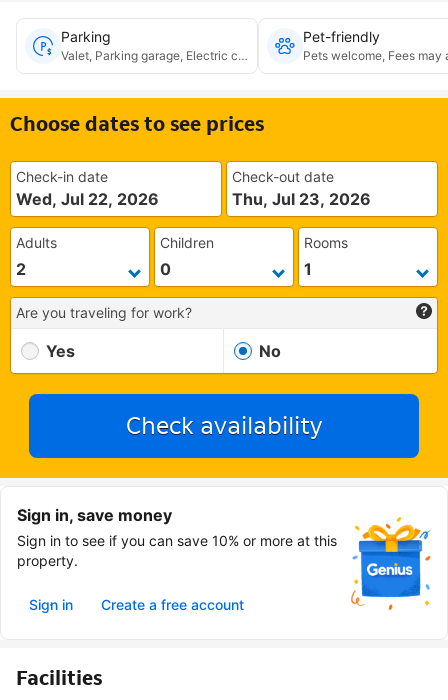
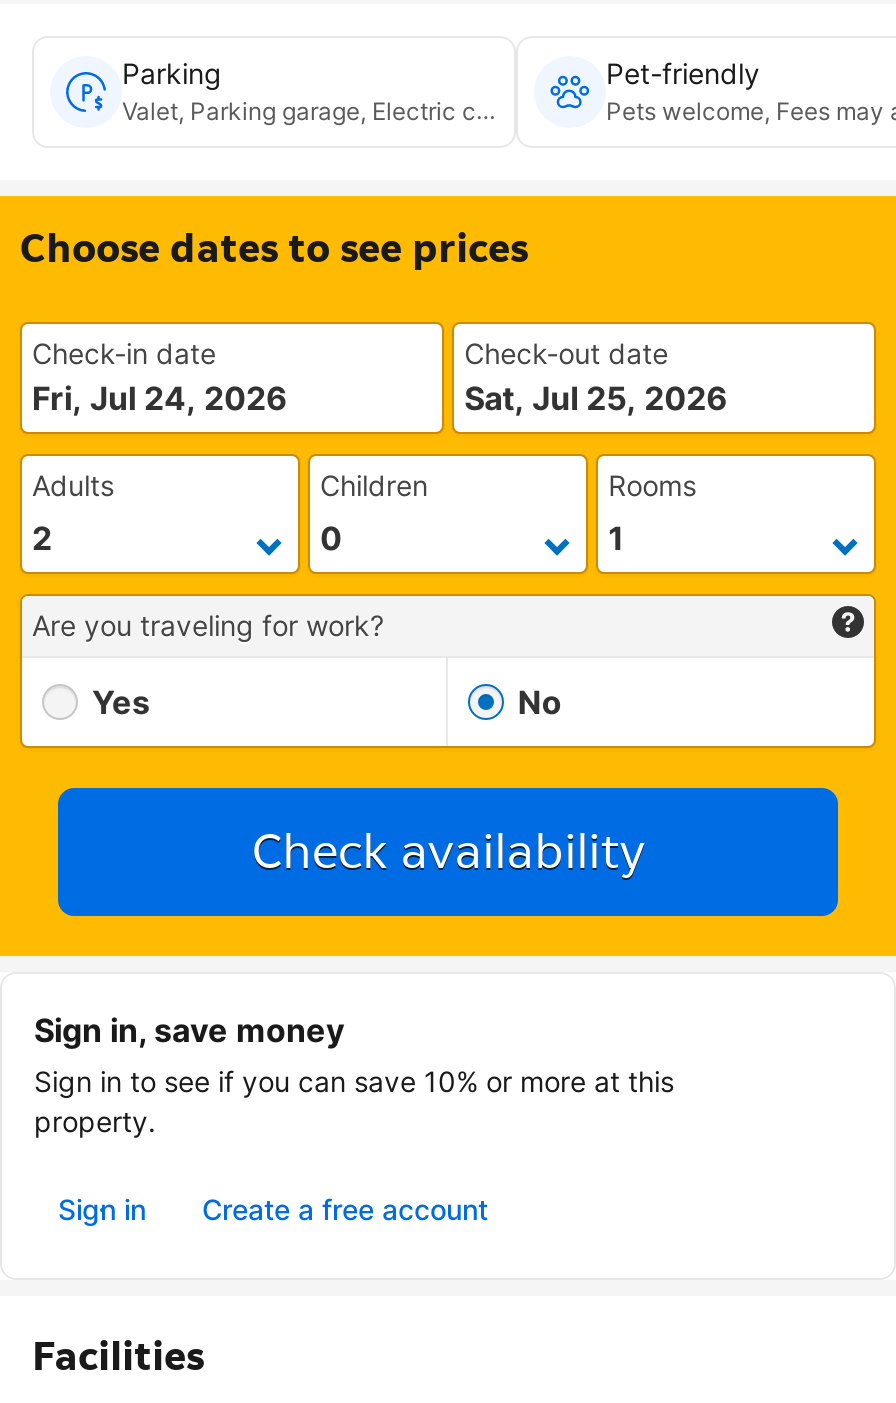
- Wed, Jul 22, 2026
+ Fri, Jul 24, 2026

- Thu, Jul 23, 2026
+ Sat, Jul 25, 2026

- [image]
